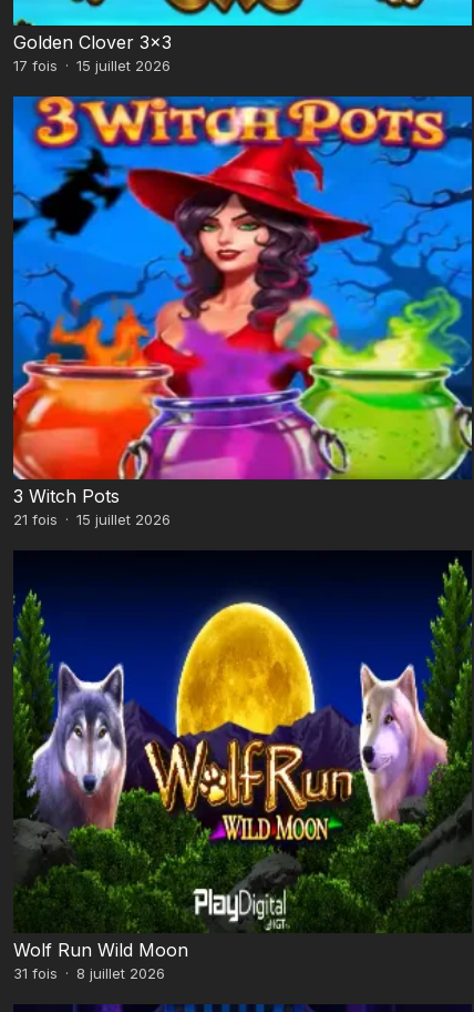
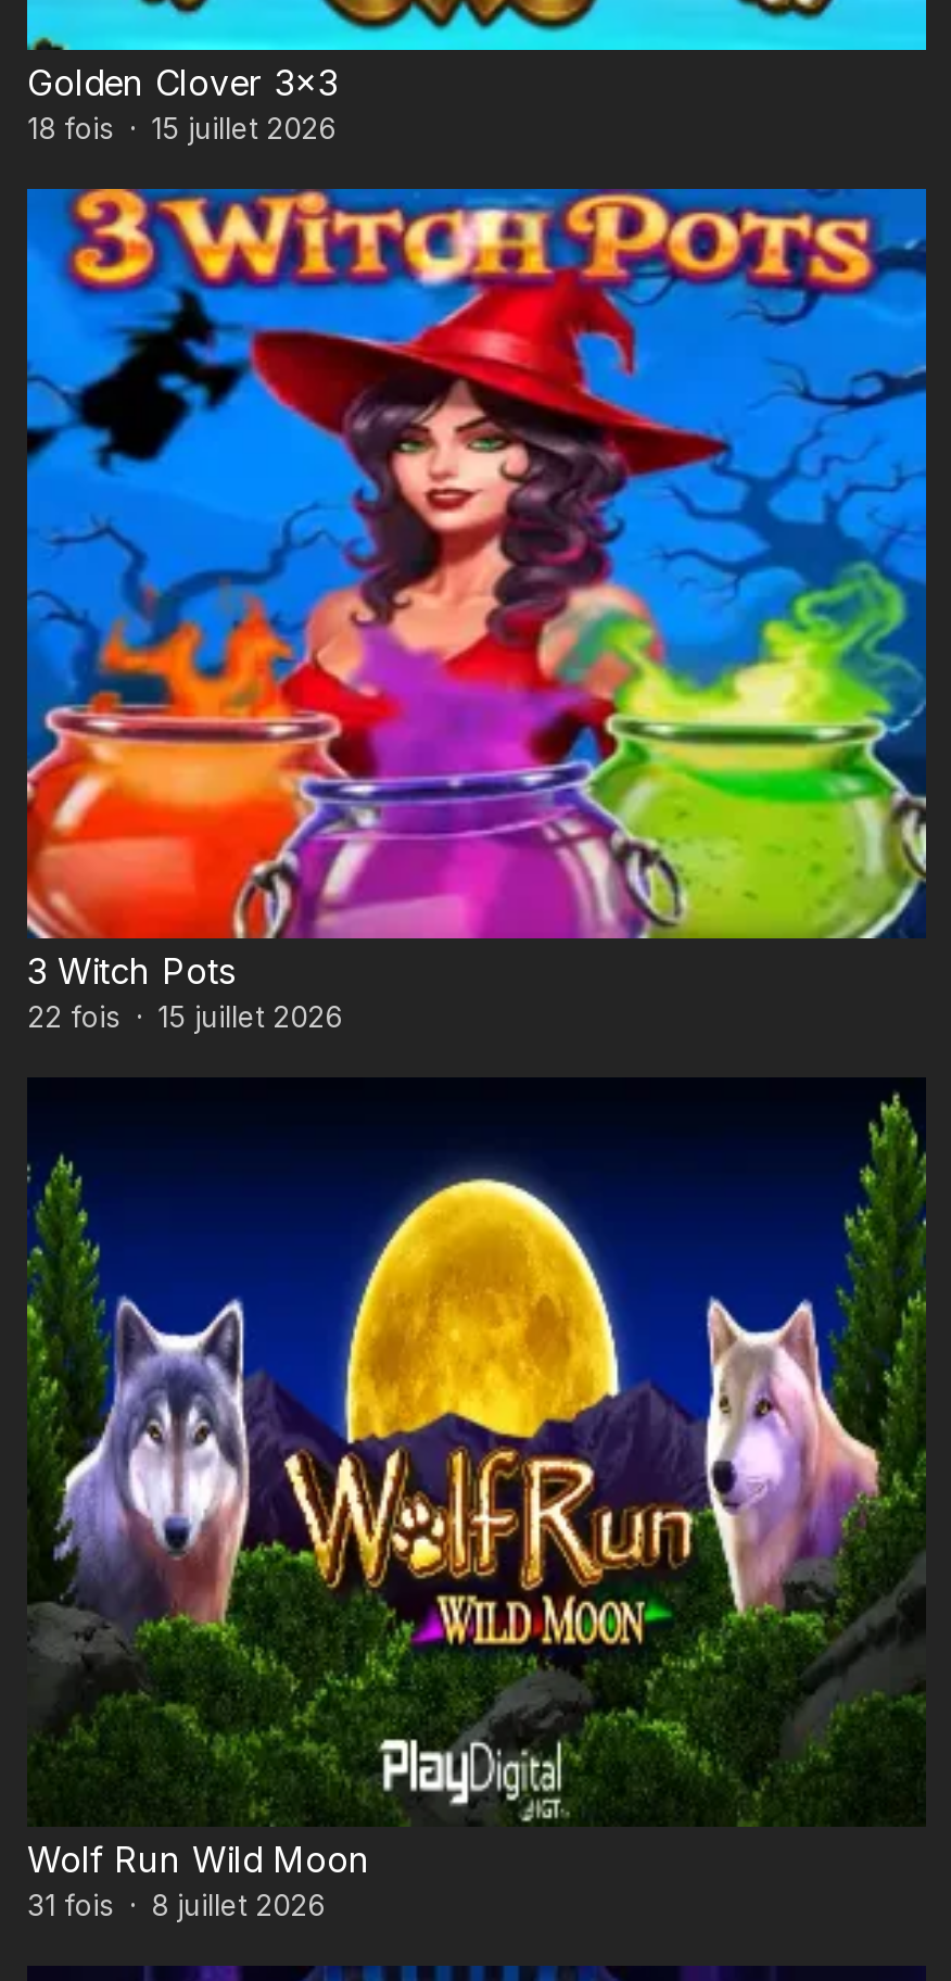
- 17 fois · 15 juillet 2026
+ 18 fois · 15 juillet 2026

- 21 fois · 15 juillet 2026
+ 22 fois · 15 juillet 2026
